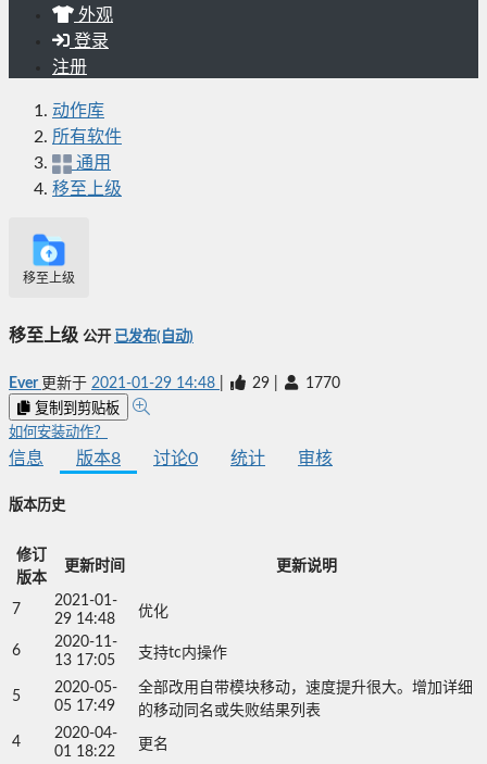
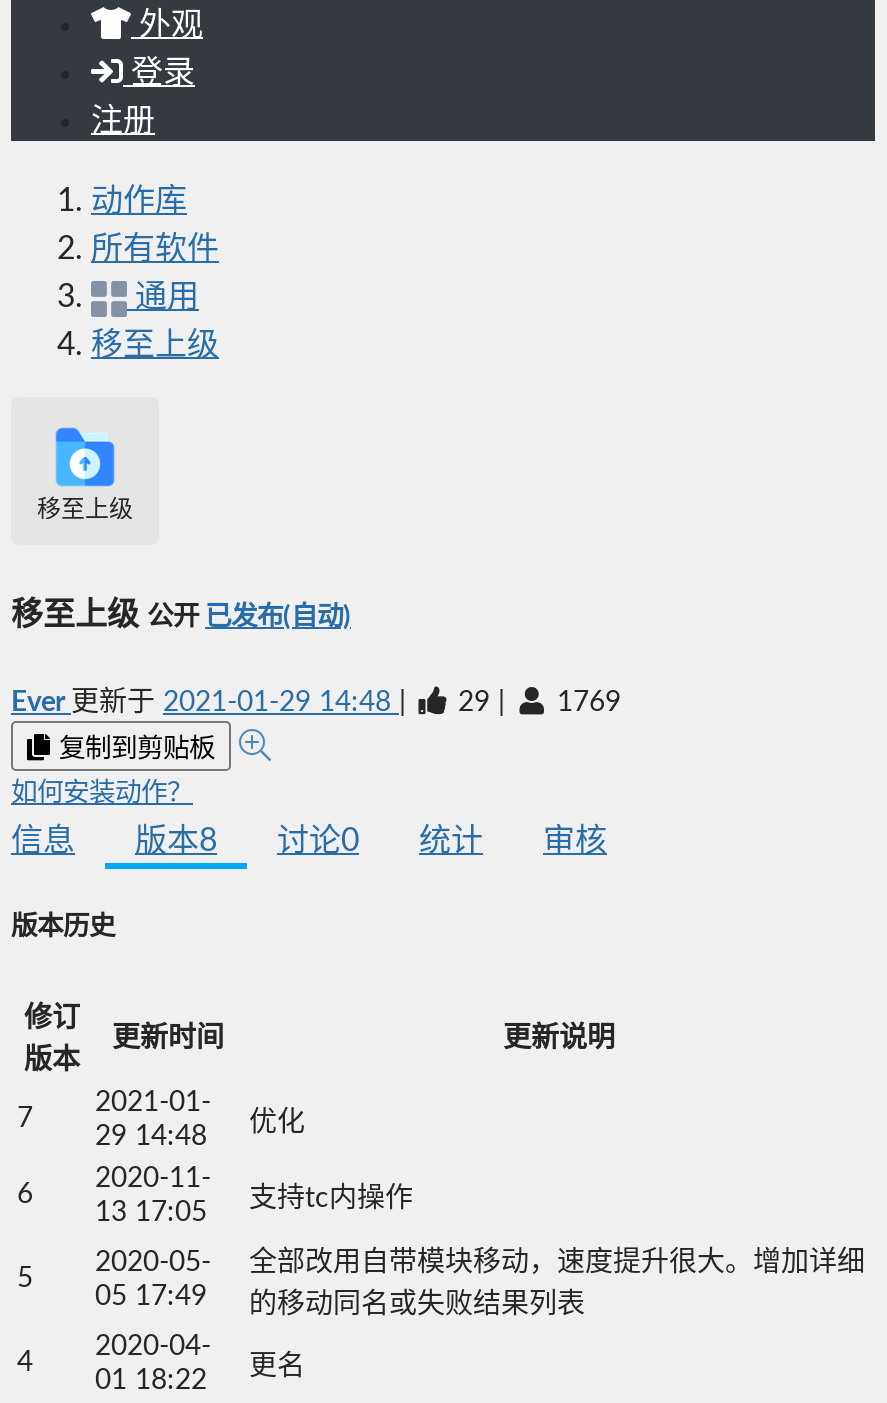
- 1770
+ 1769
